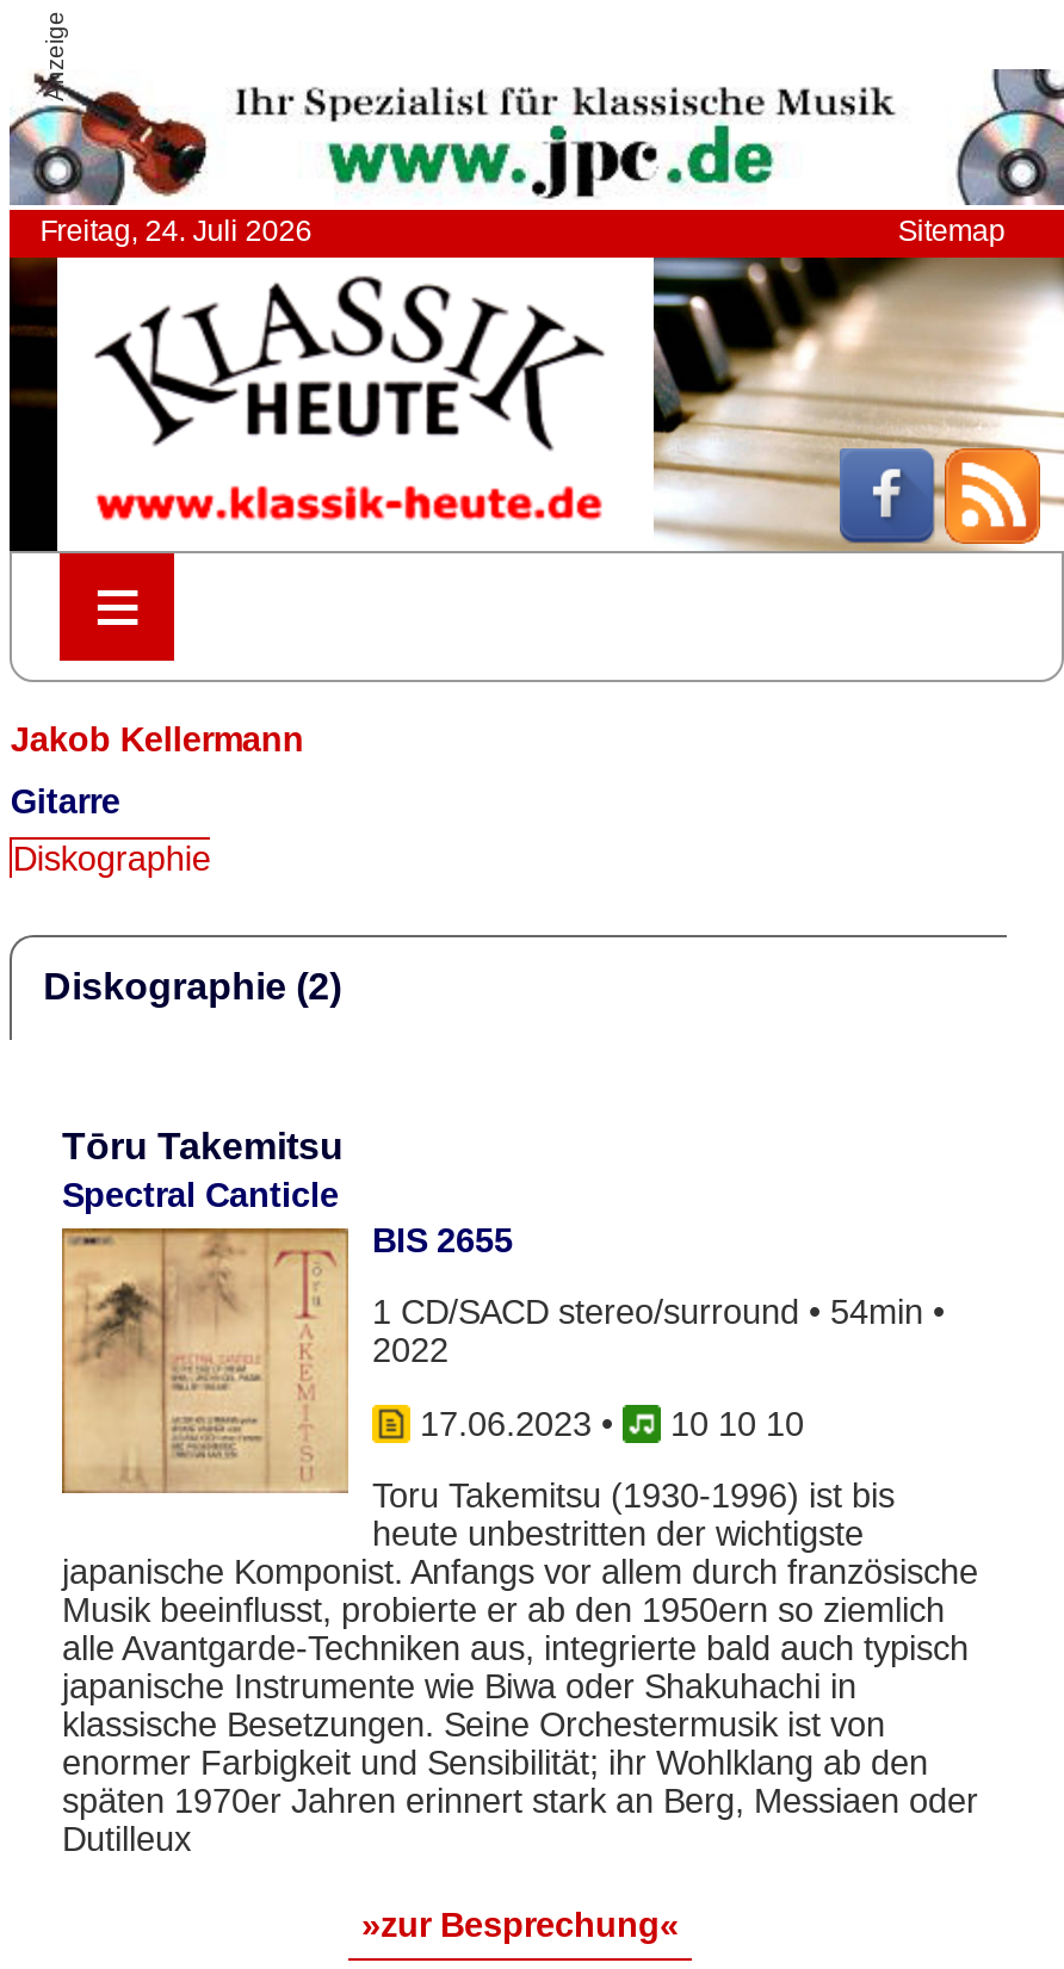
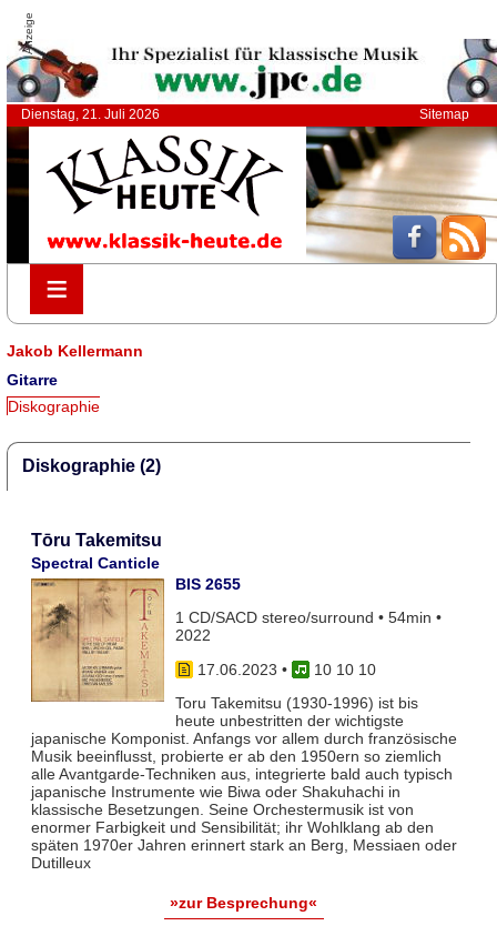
- Freitag, 24. Juli 2026
+ Dienstag, 21. Juli 2026
